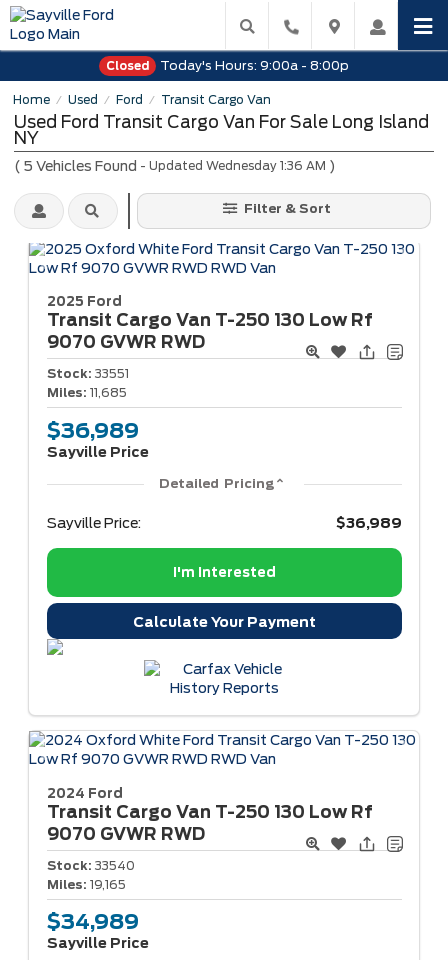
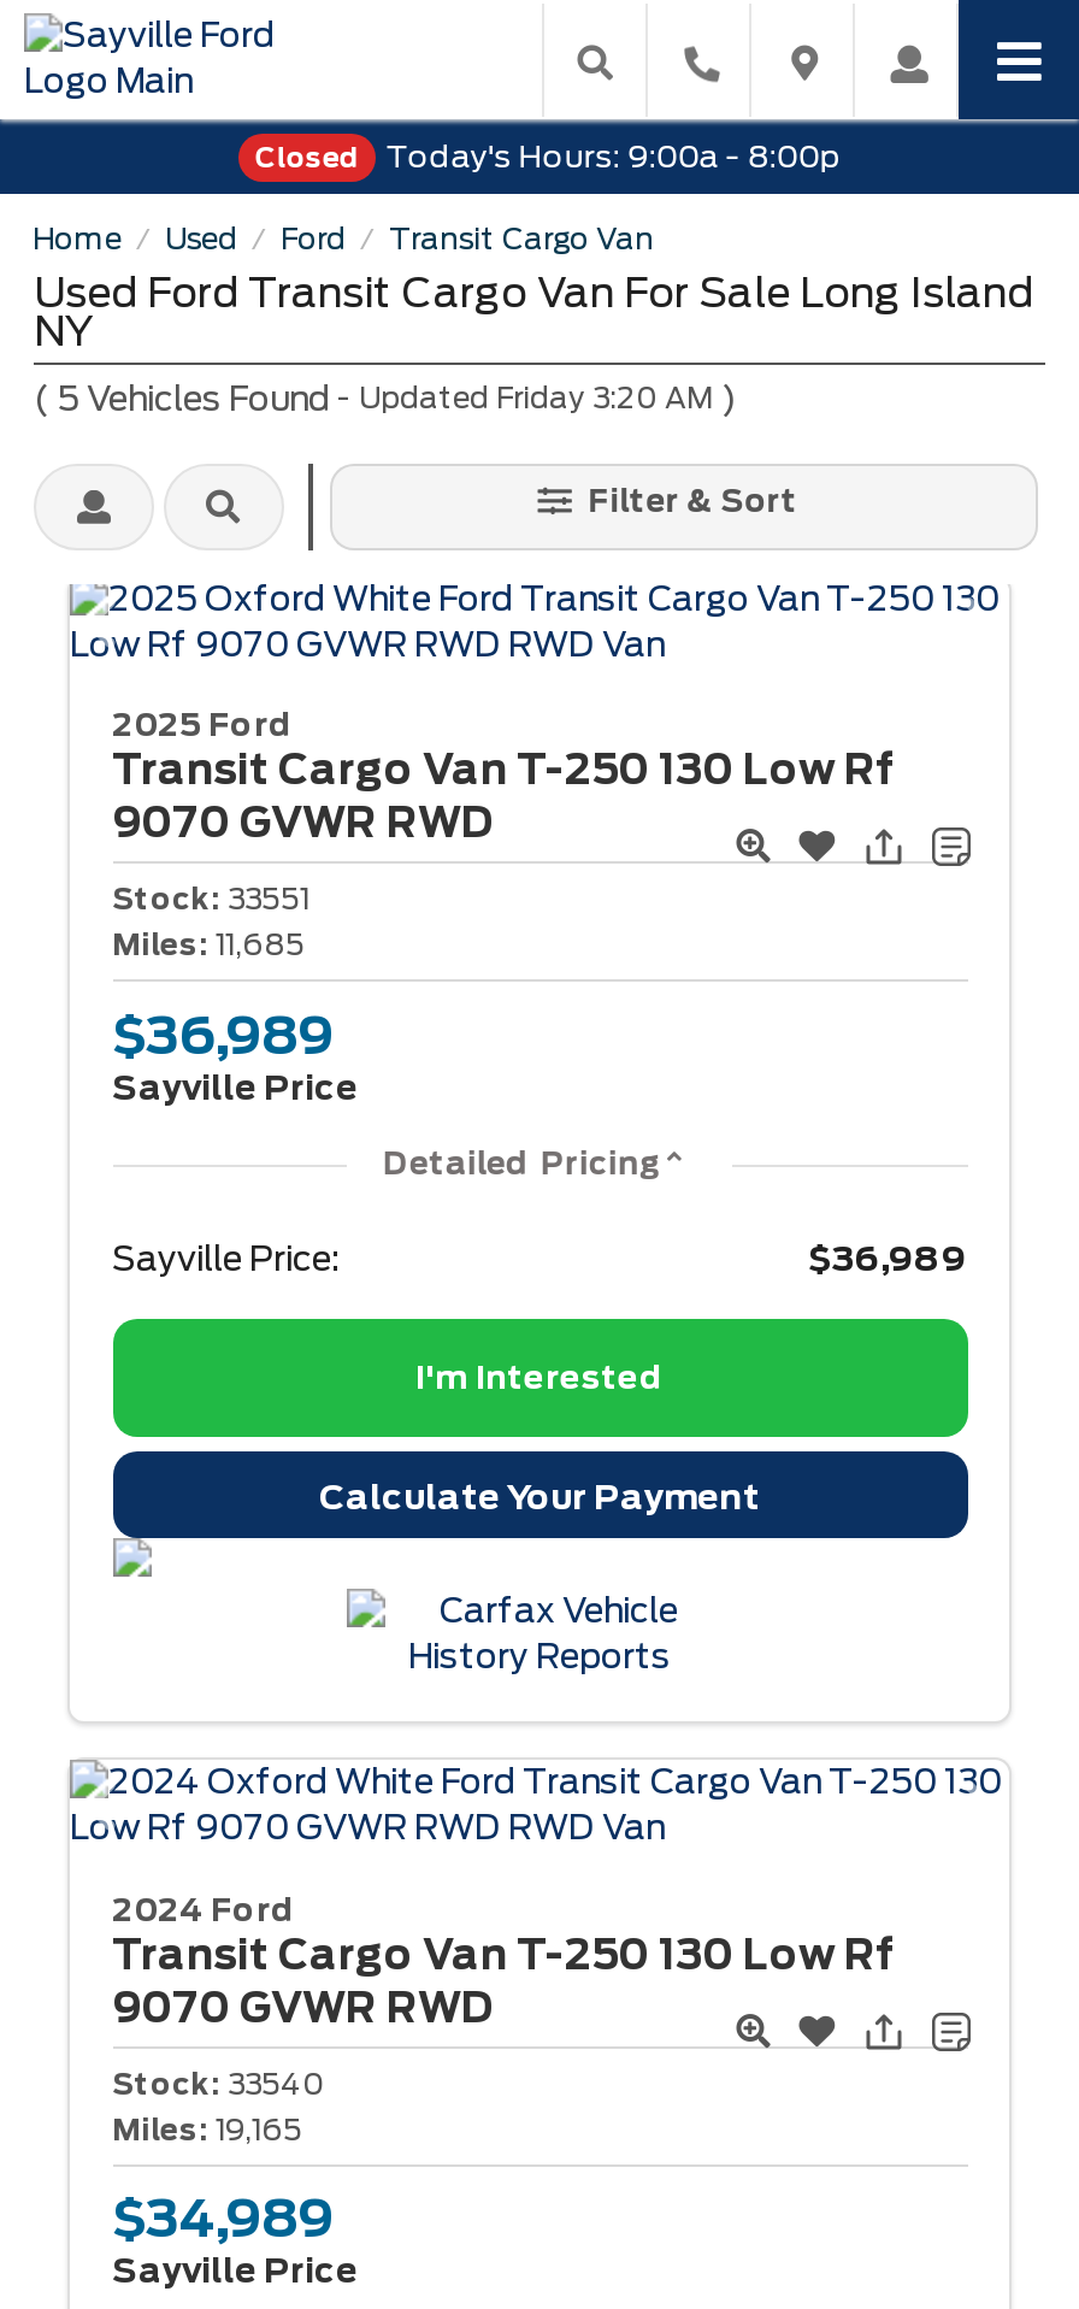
- (5 Vehicles Found - Updated Wednesday 1:36 AM)
+ (5 Vehicles Found - Updated Friday 3:20 AM)
